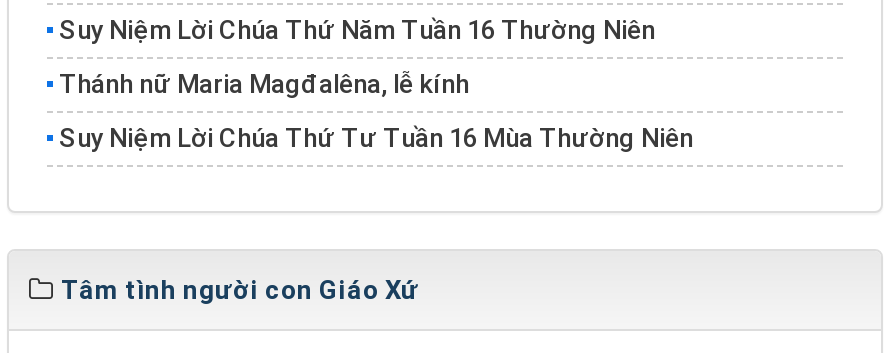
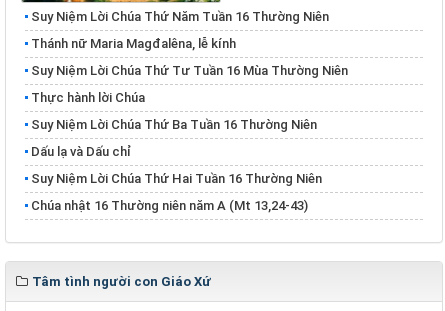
+ Thực hành lời Chúa
+ Suy Niệm Lời Chúa Thứ Ba Tuần 16 Thường Niên
+ Dấu lạ và Dấu chỉ
+ Suy Niệm Lời Chúa Thứ Hai Tuần 16 Thường Niên
+ Chúa nhật 16 Thường niên năm A (Mt 13,24-43)
